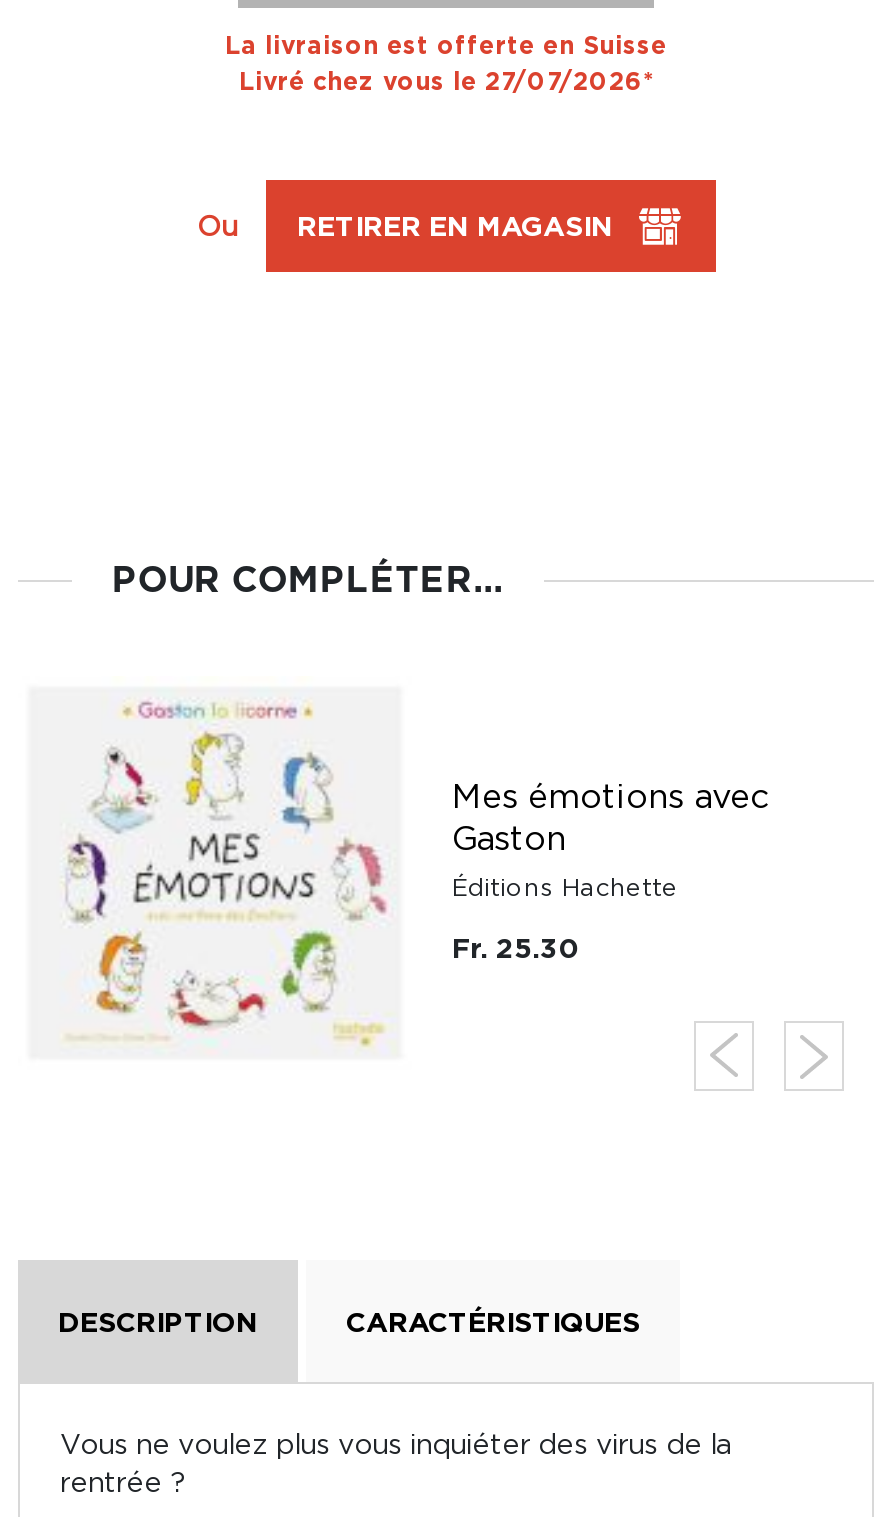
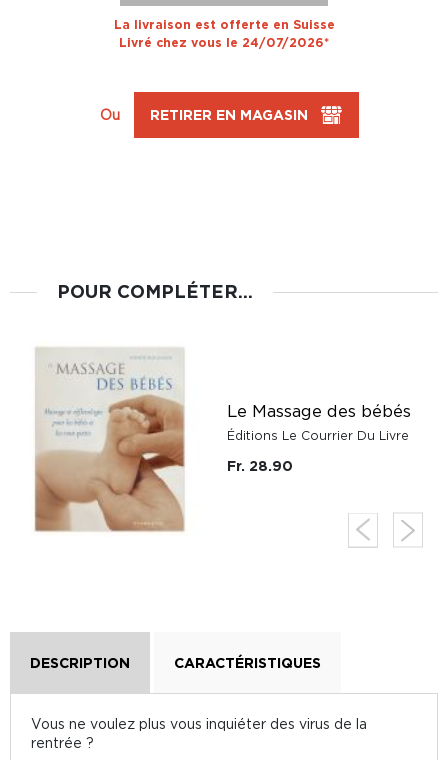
- Livré chez vous le 27/07/2026*
+ Livré chez vous le 24/07/2026*

- [image]
- Mes émotions avec
- Gaston
+ [image]
+ Le Massage des bébés

- Éditions Hachette
+ Éditions Le Courrier Du Livre

- Fr. 25.30
+ Fr. 28.90
